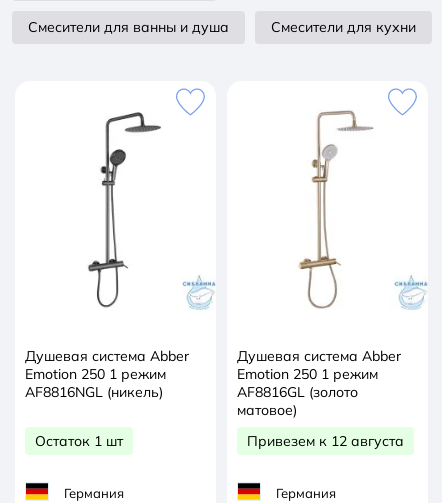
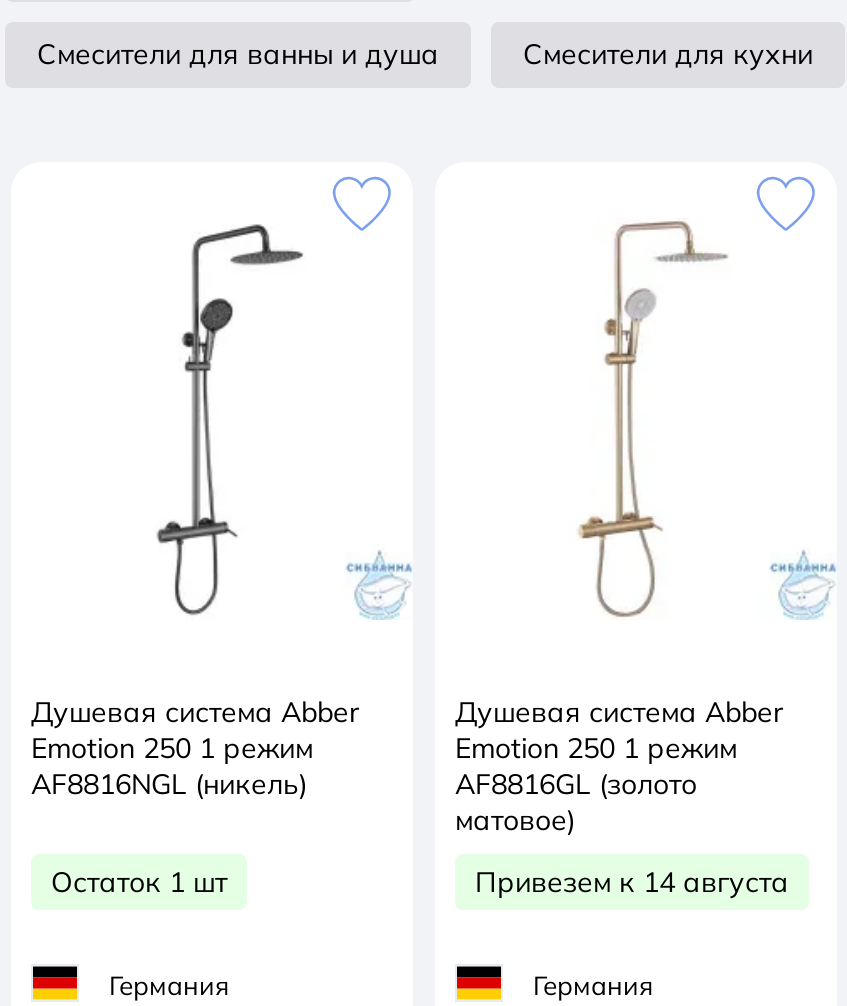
- Привезем к 12 августа
+ Привезем к 14 августа
